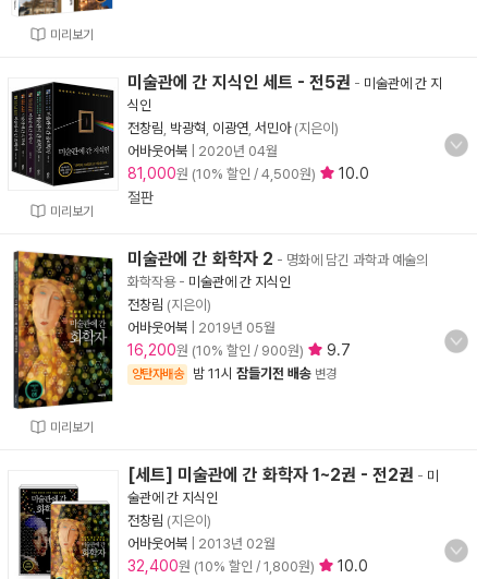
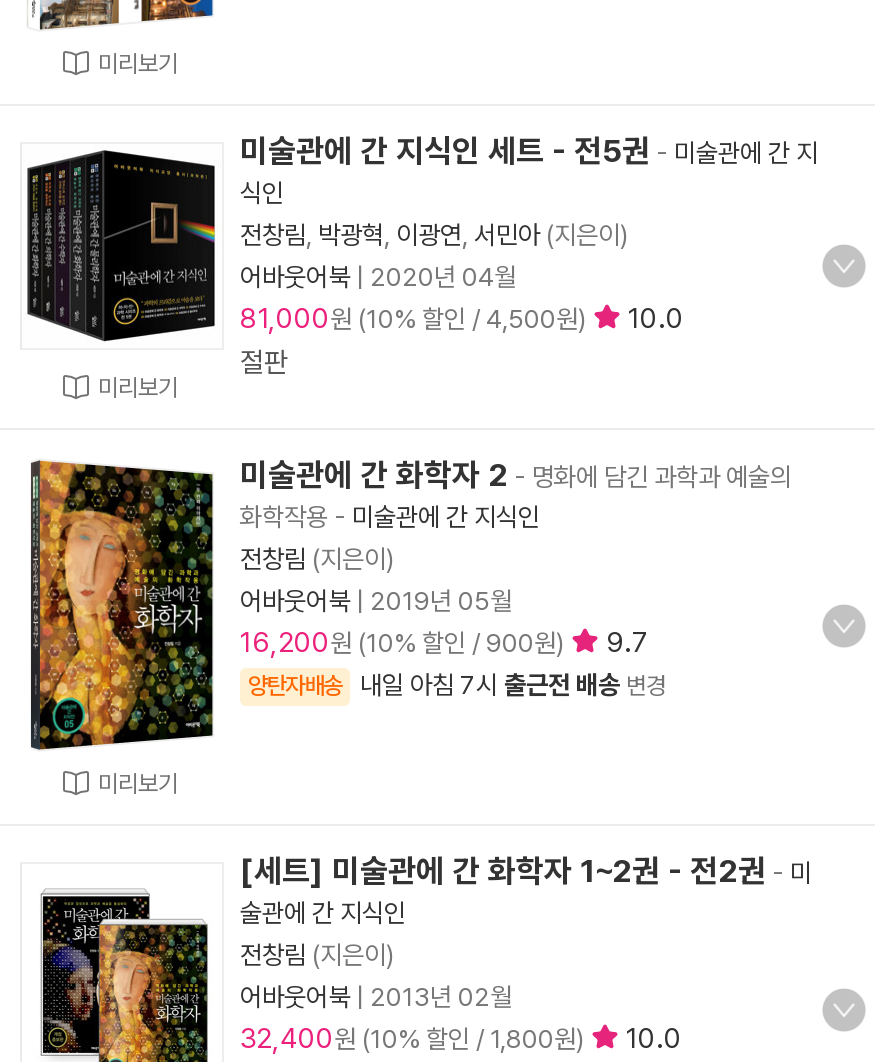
- 밤 11시 잠들기전 배송 변경
+ 내일 아침 7시 출근전 배송 변경
